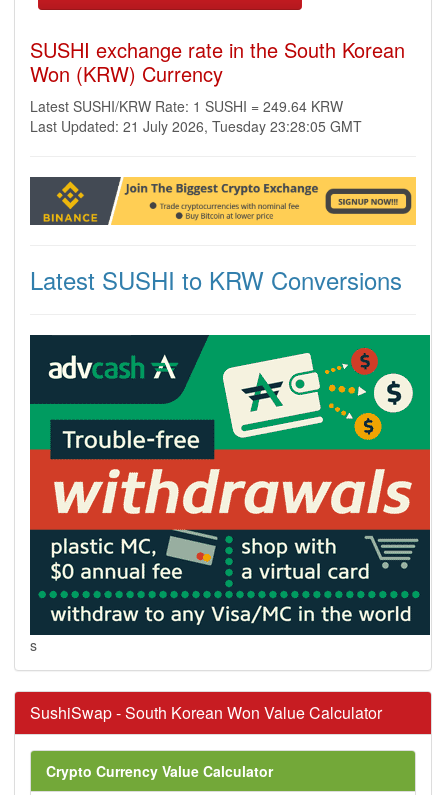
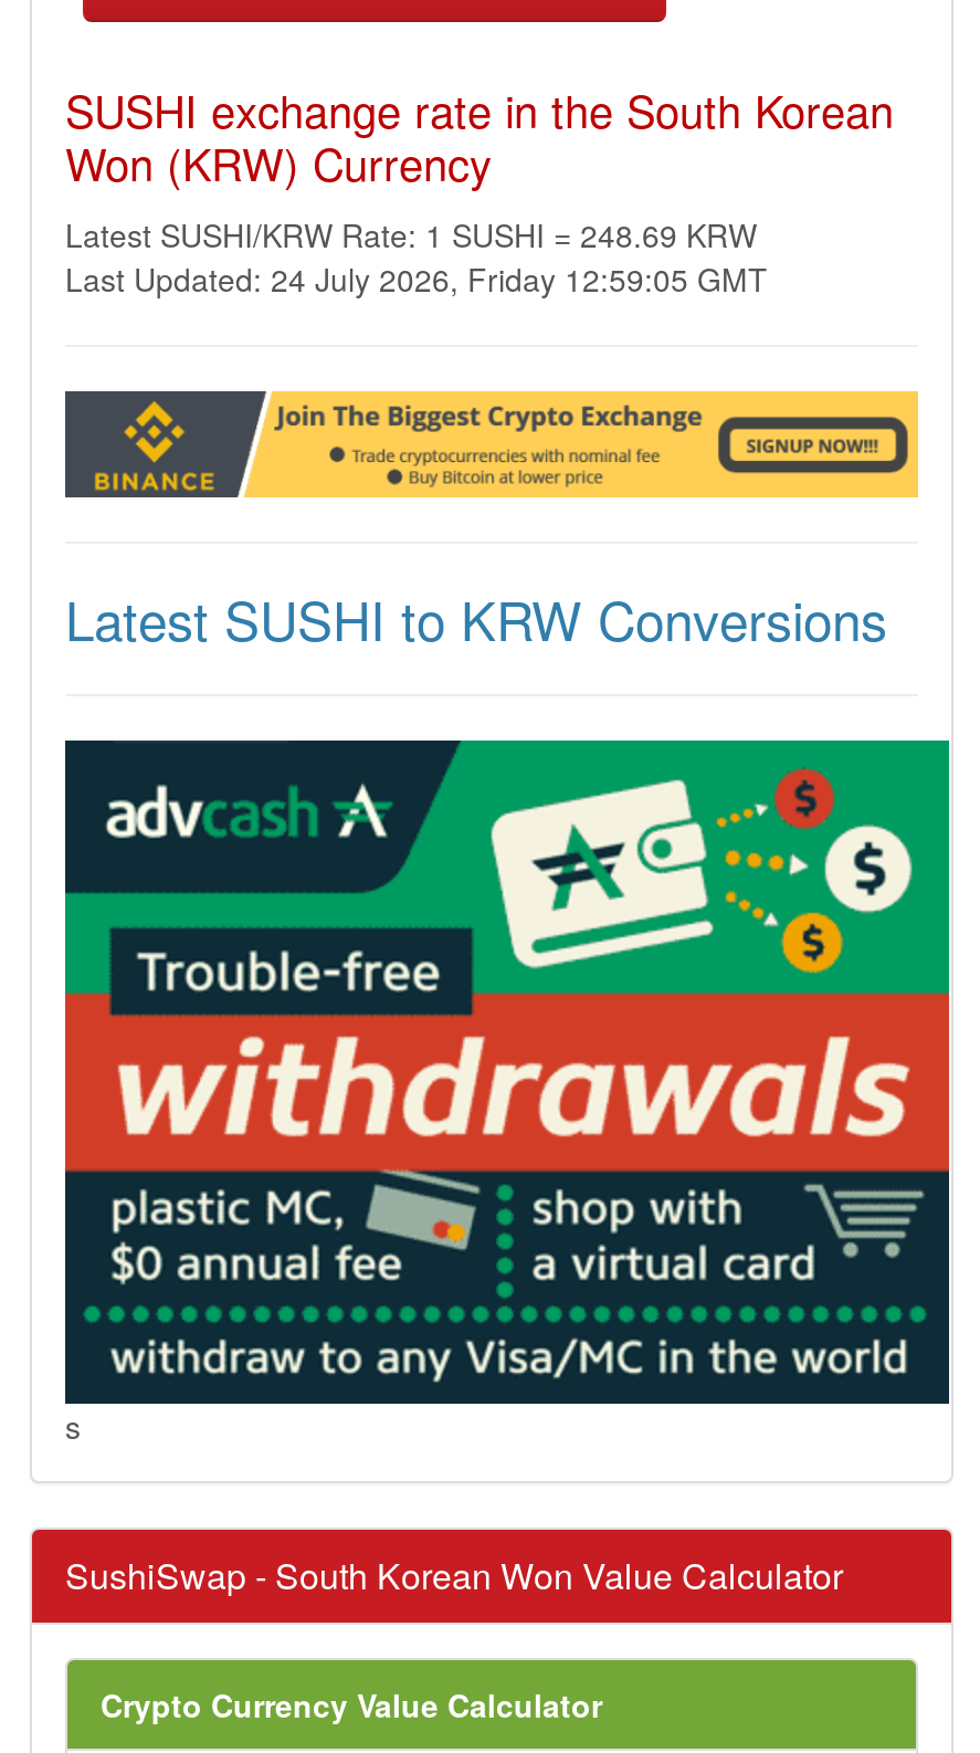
- Latest SUSHI/KRW Rate: 1 SUSHI = 249.64 KRW
+ Latest SUSHI/KRW Rate: 1 SUSHI = 248.69 KRW

- Last Updated: 21 July 2026, Tuesday 23:28:05 GMT
+ Last Updated: 24 July 2026, Friday 12:59:05 GMT
